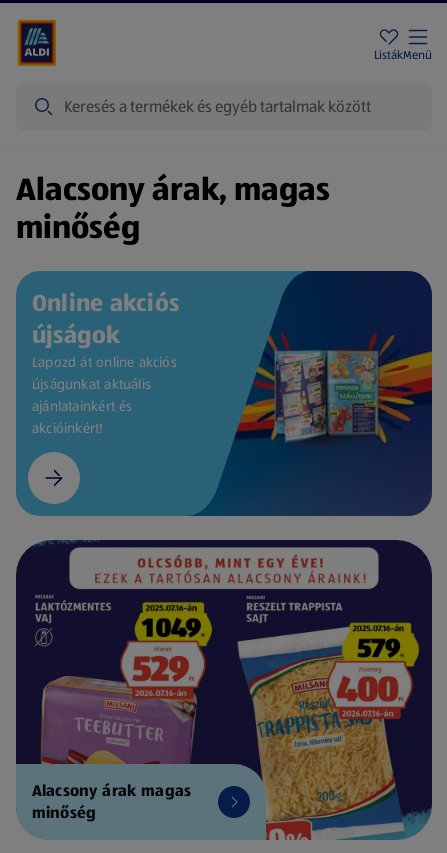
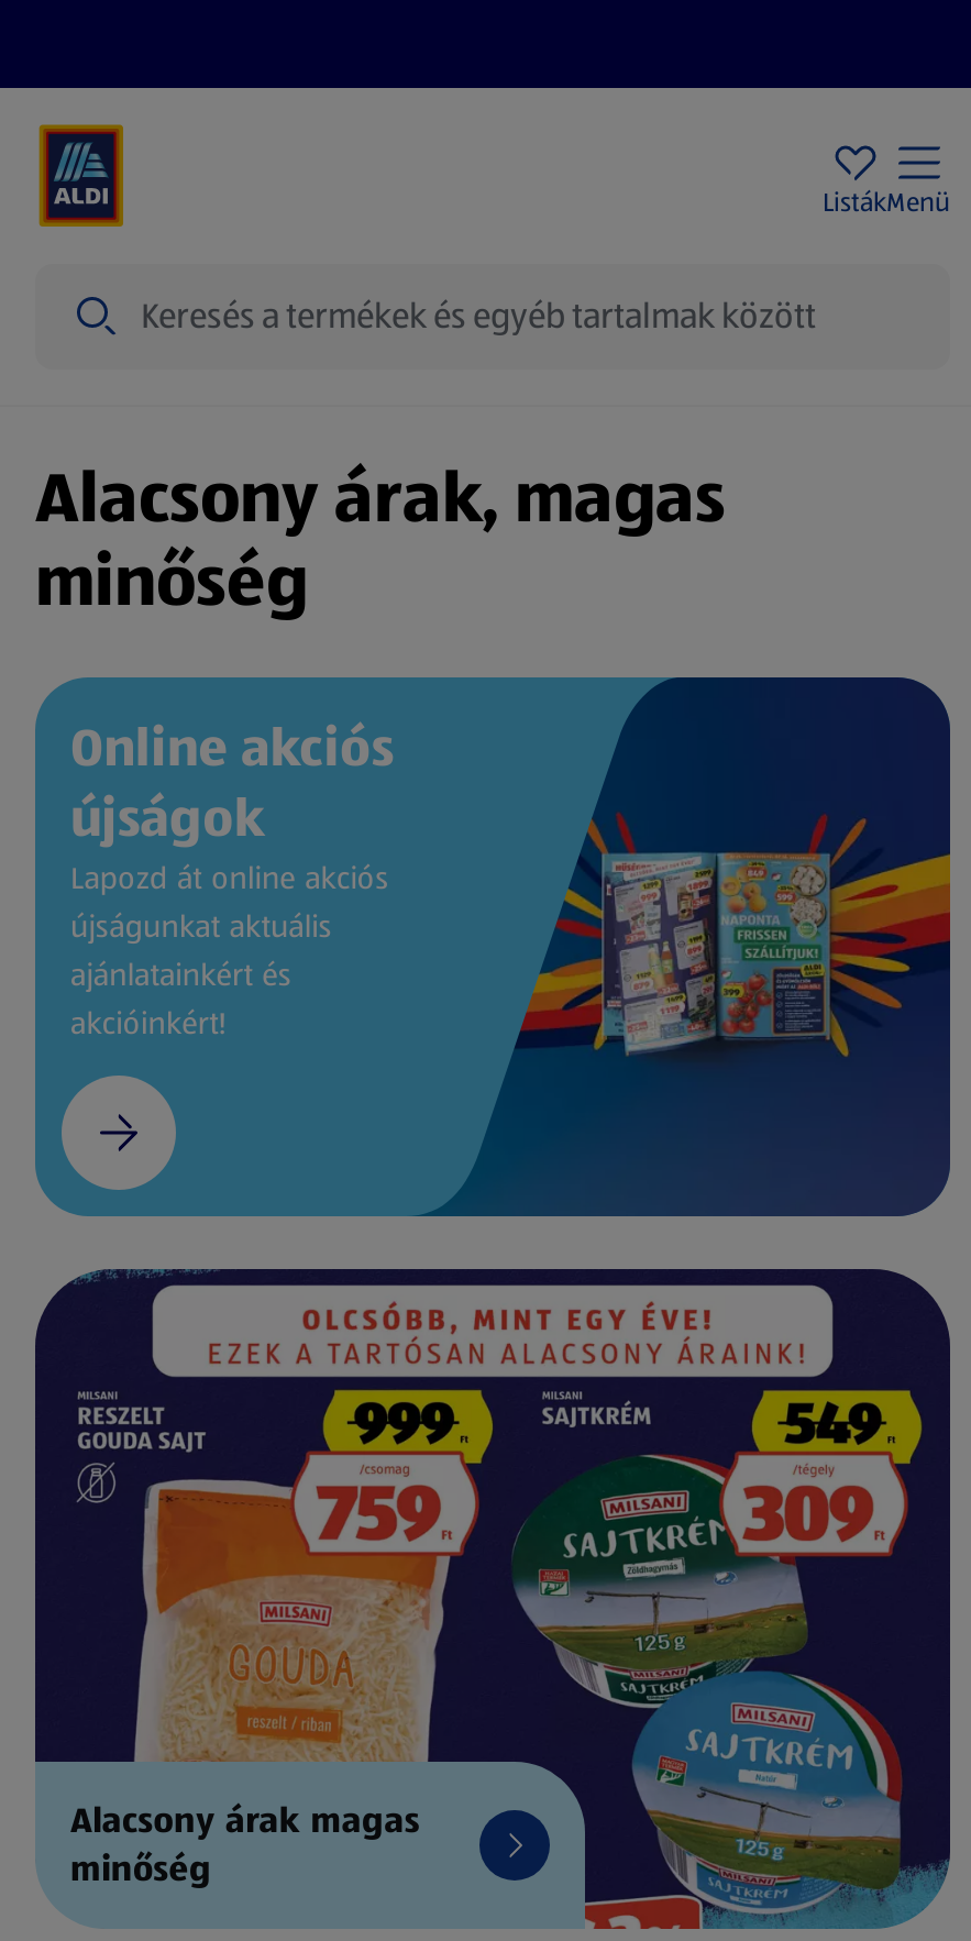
- [image]
+ [image]

- [image]
+ [image]
